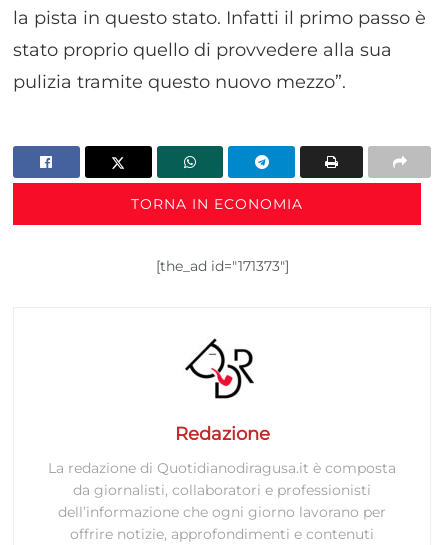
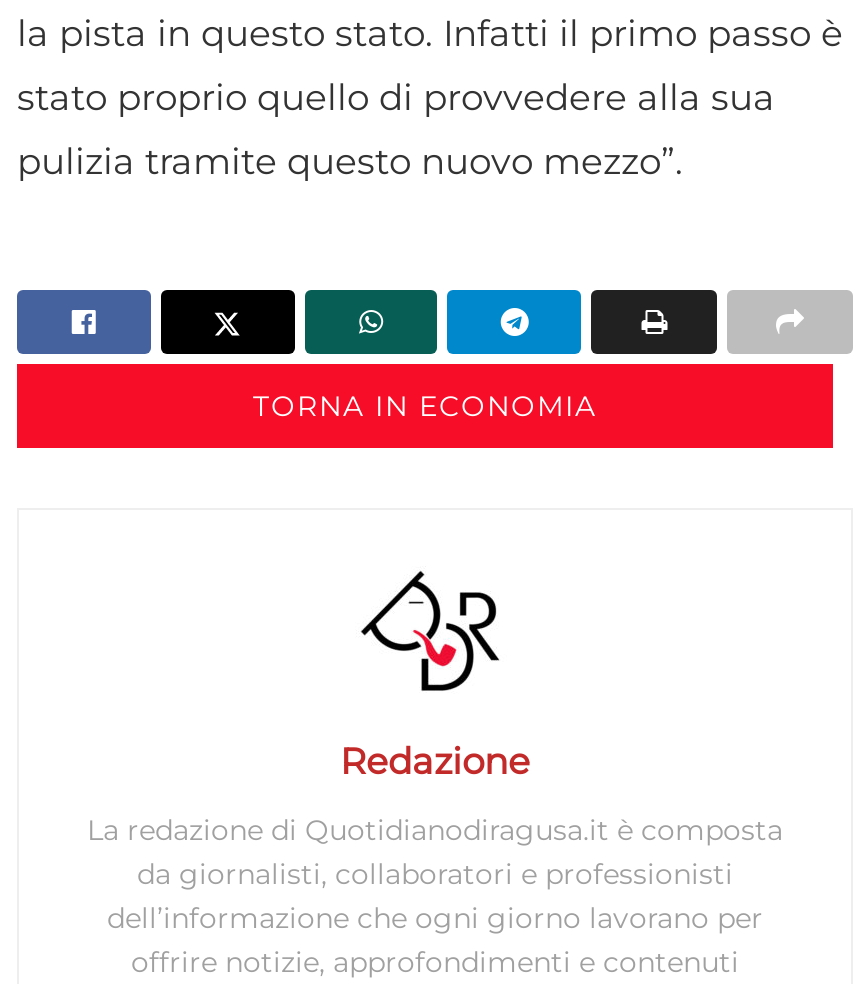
- [the_ad id="171373"]
